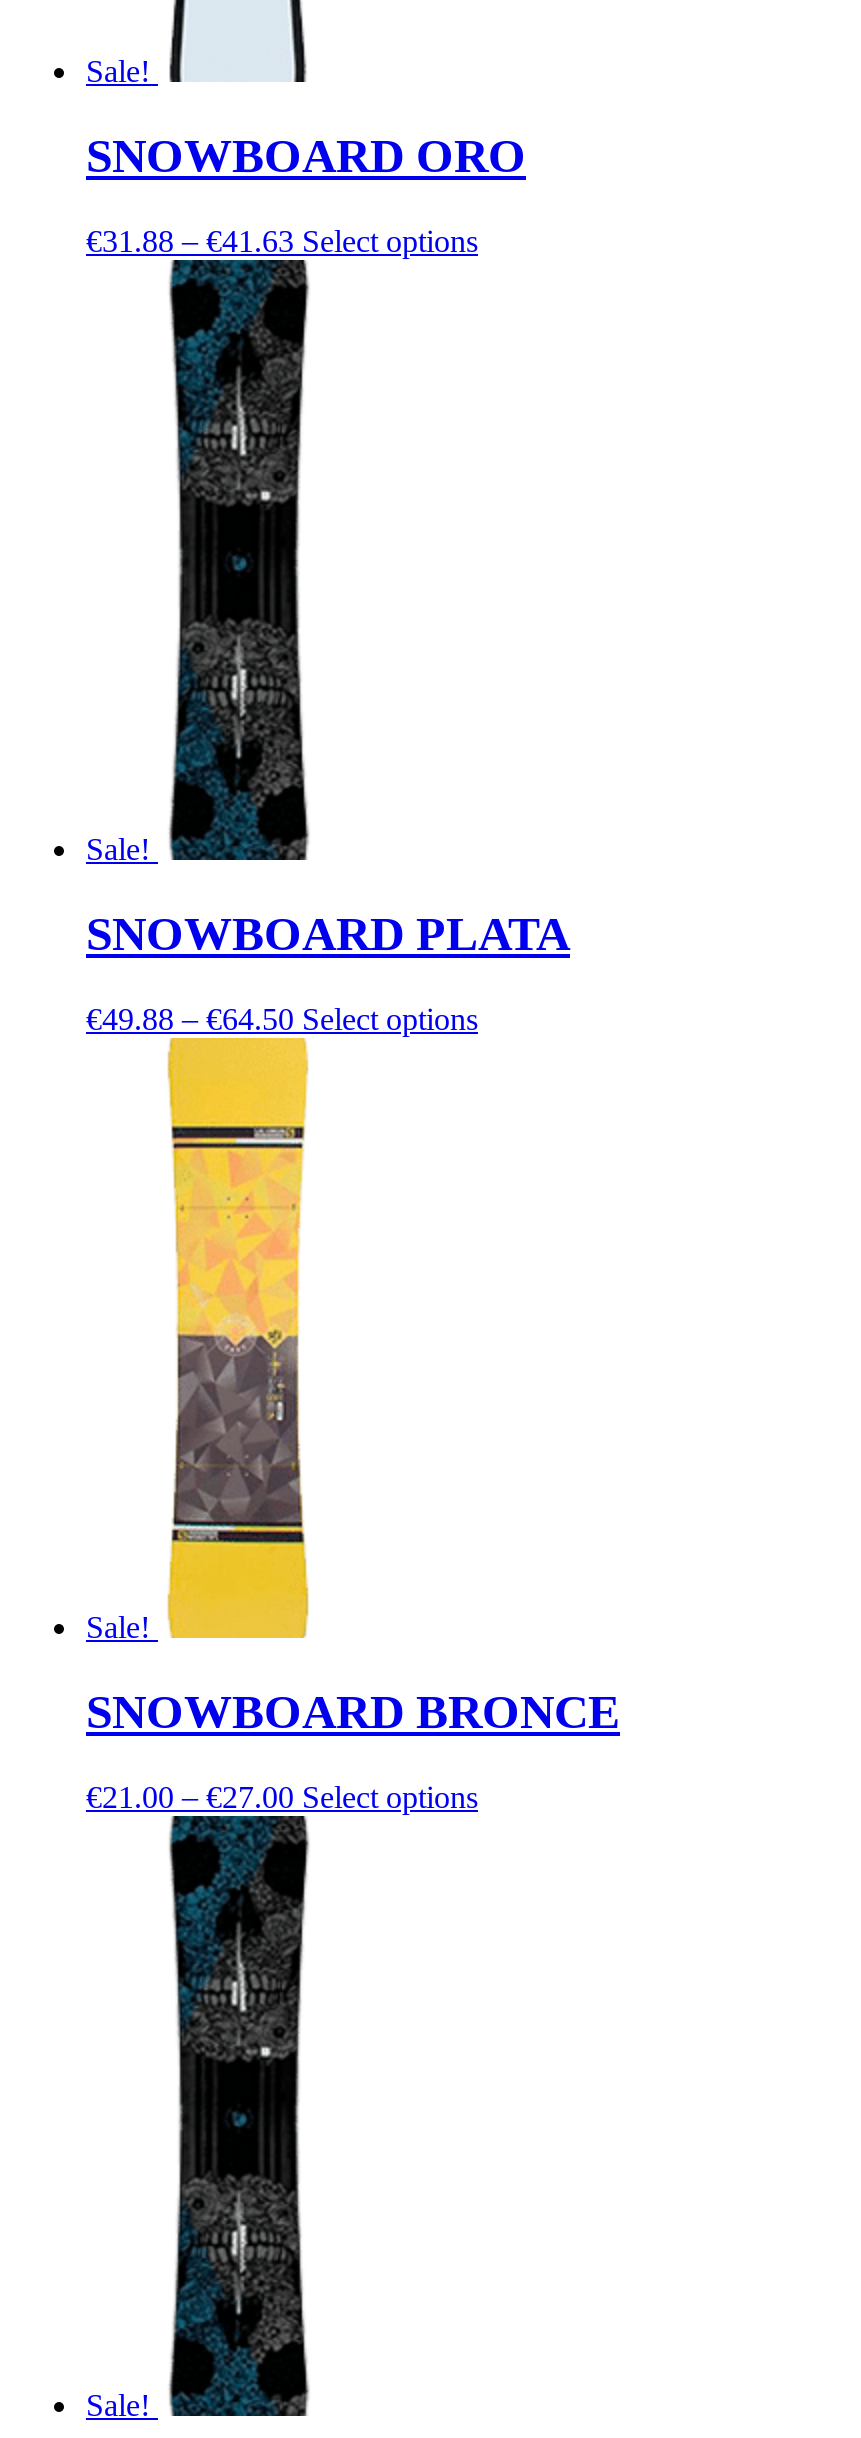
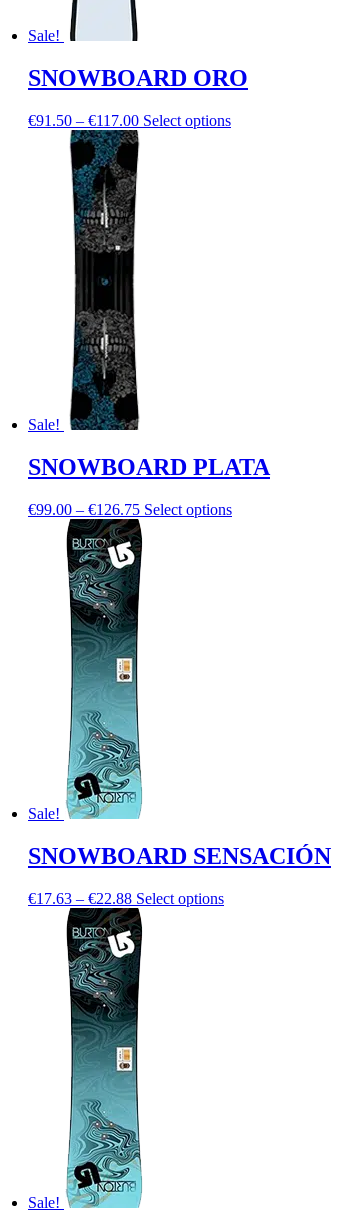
- €31.88 – €41.63 Select options
+ €91.50 – €117.00 Select options

- €49.88 – €64.50 Select options
+ €99.00 – €126.75 Select options

- [image]
- SNOWBOARD BRONCE
+ [image]
+ SNOWBOARD SENSACIÓN

- €21.00 – €27.00 Select options
+ €17.63 – €22.88 Select options

- [image]
+ [image]
